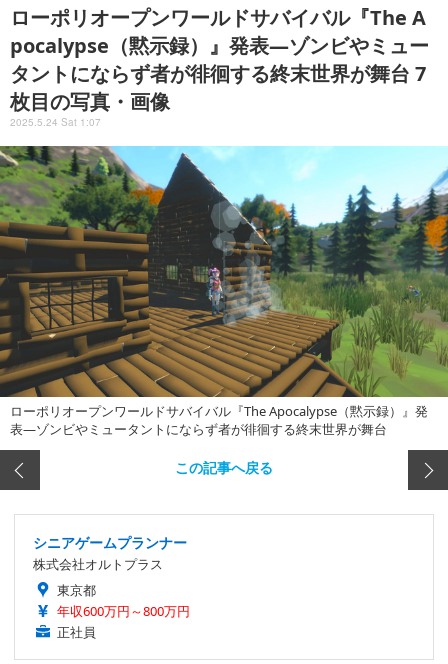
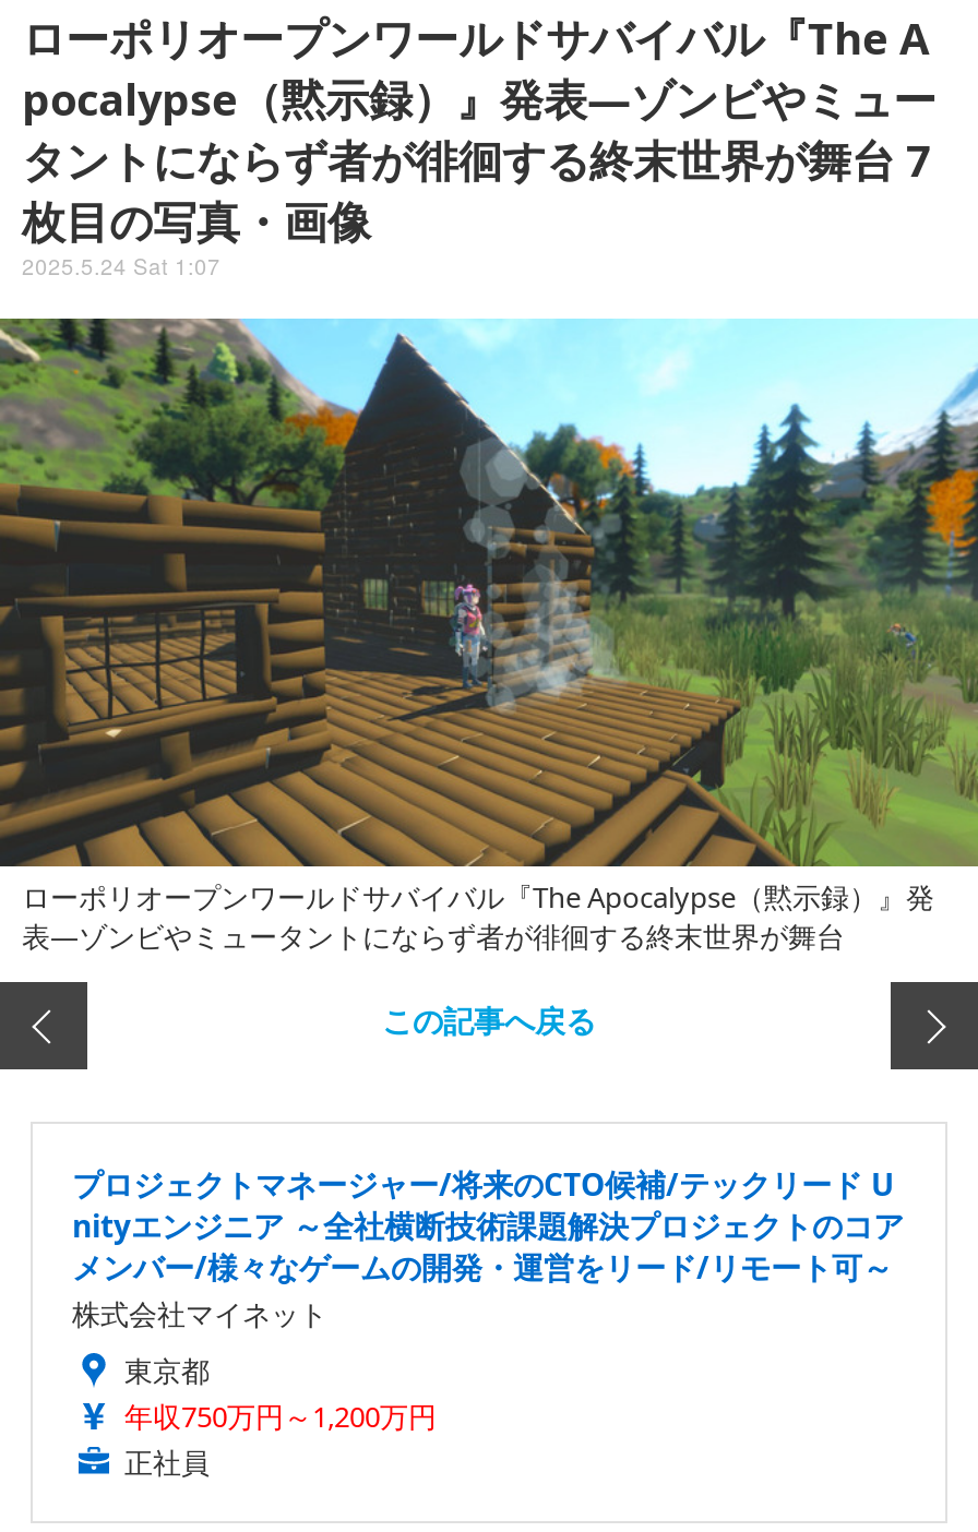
- シニアゲームプランナー
- 株式会社オルトプラス
+ プロジェクトマネージャー/将来のCTO候補/テックリード U
+ nityエンジニア ～全社横断技術課題解決プロジェクトのコア
+ メンバー/様々なゲームの開発・運営をリード/リモート可～
+ 株式会社マイネット

- 年収600万円～800万円
+ 年収750万円～1,200万円
